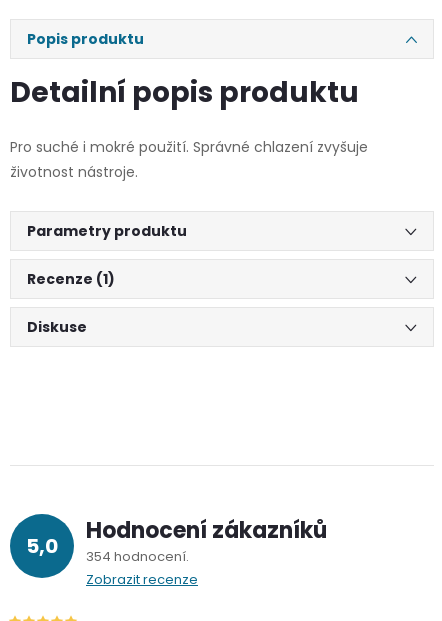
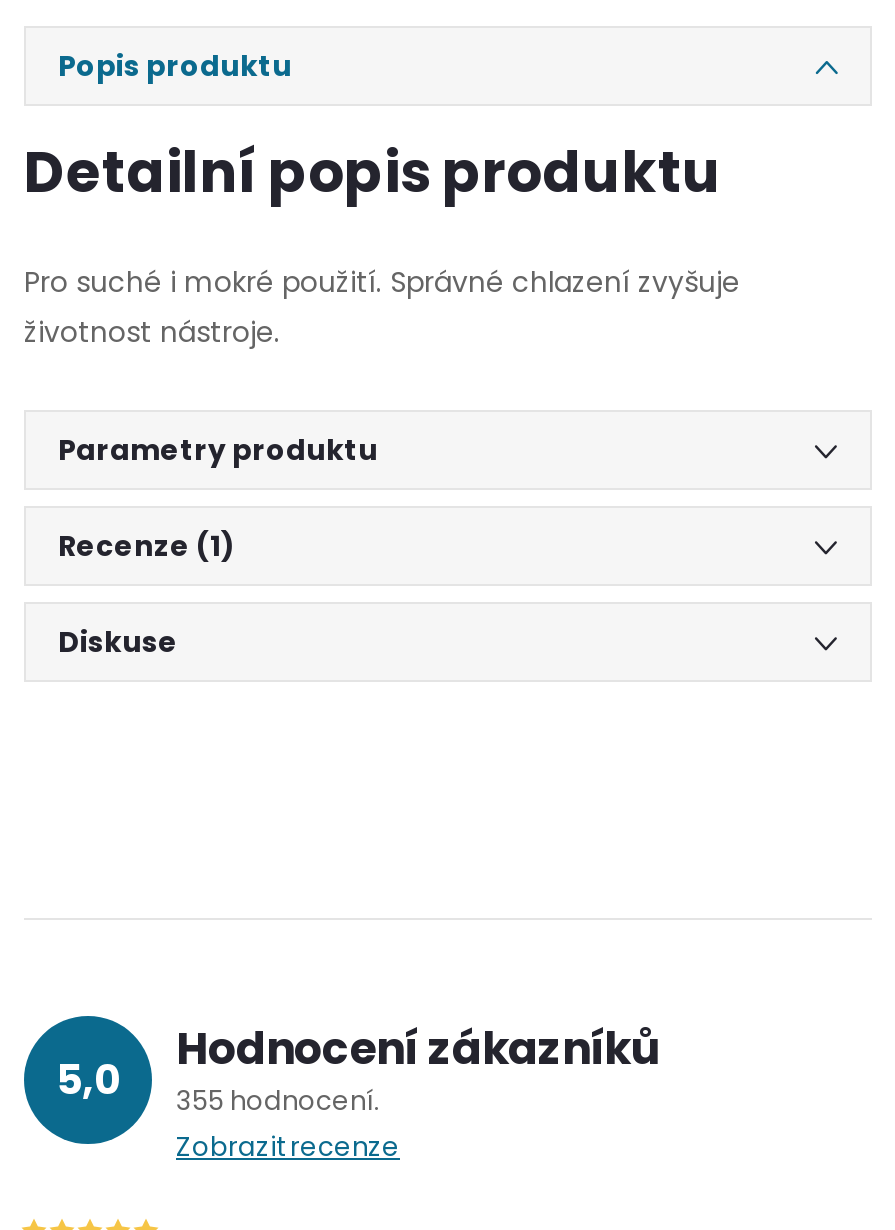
- 5,0 354 hodnocení Hodnocení zákazníků
+ 5,0 355 hodnocení Hodnocení zákazníků
